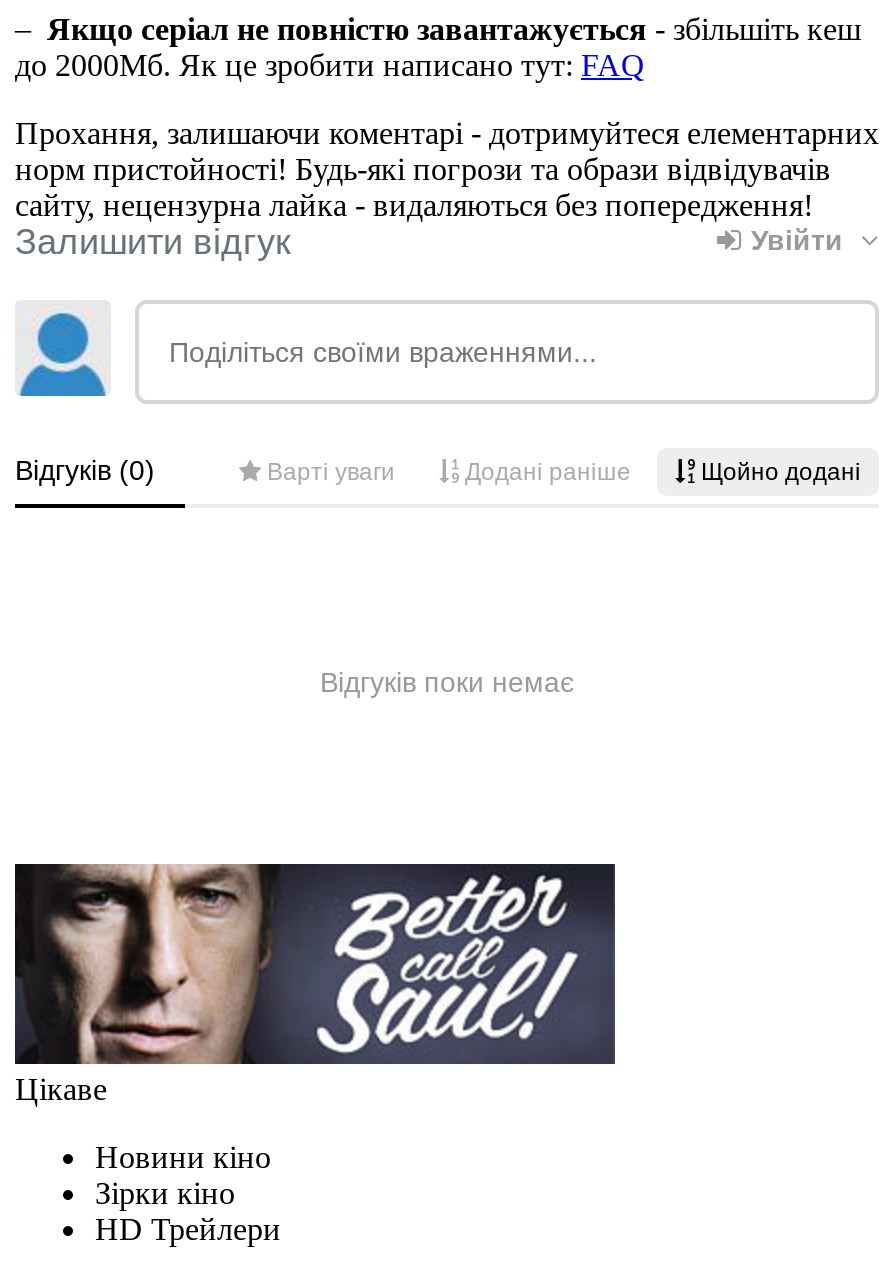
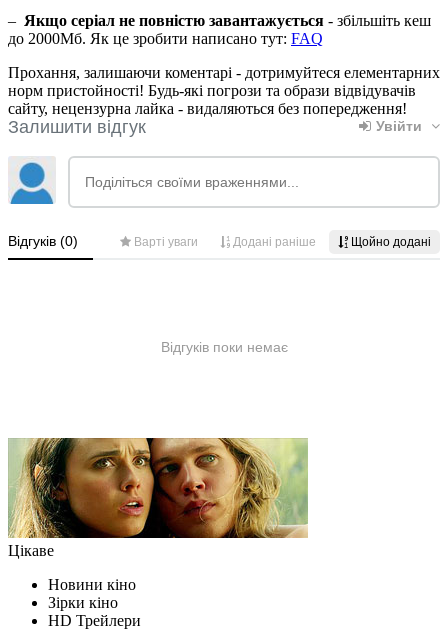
- [image]
+ [image]
